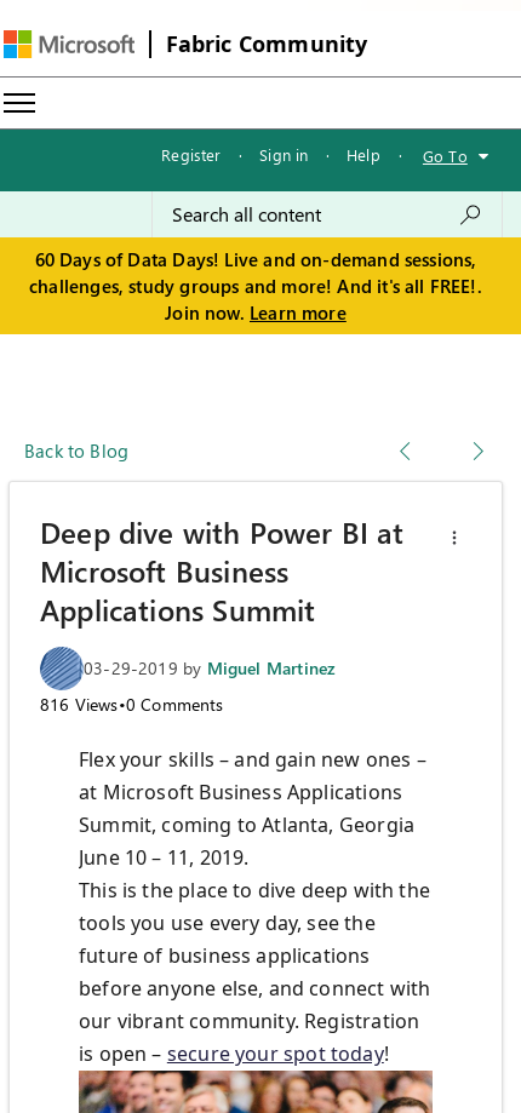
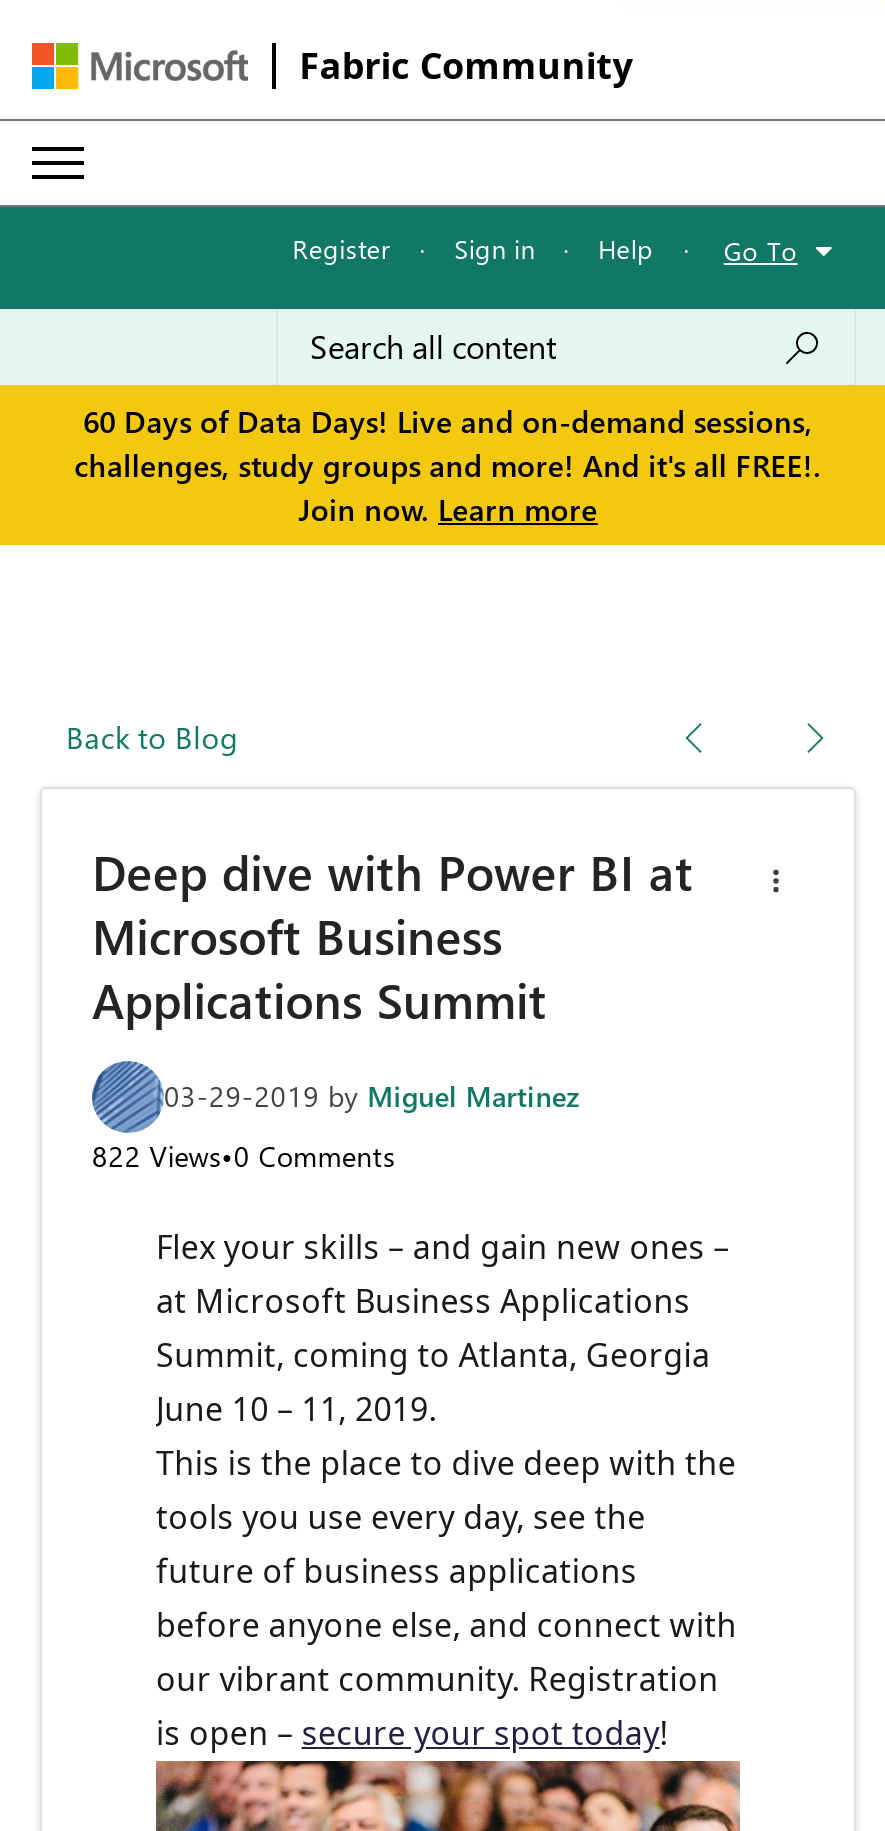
- 816 Views•0 Comments
+ 822 Views•0 Comments
